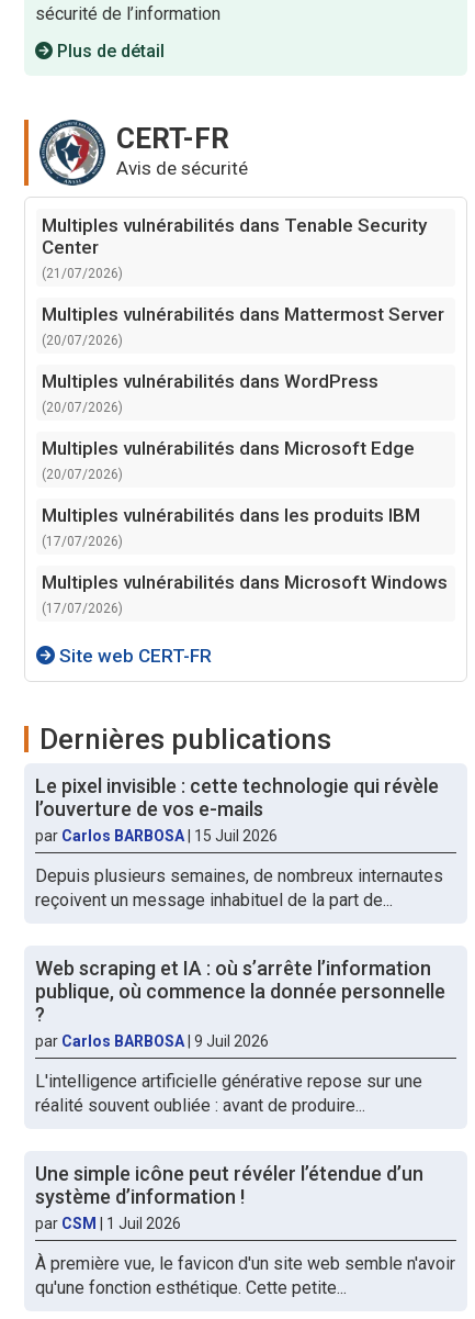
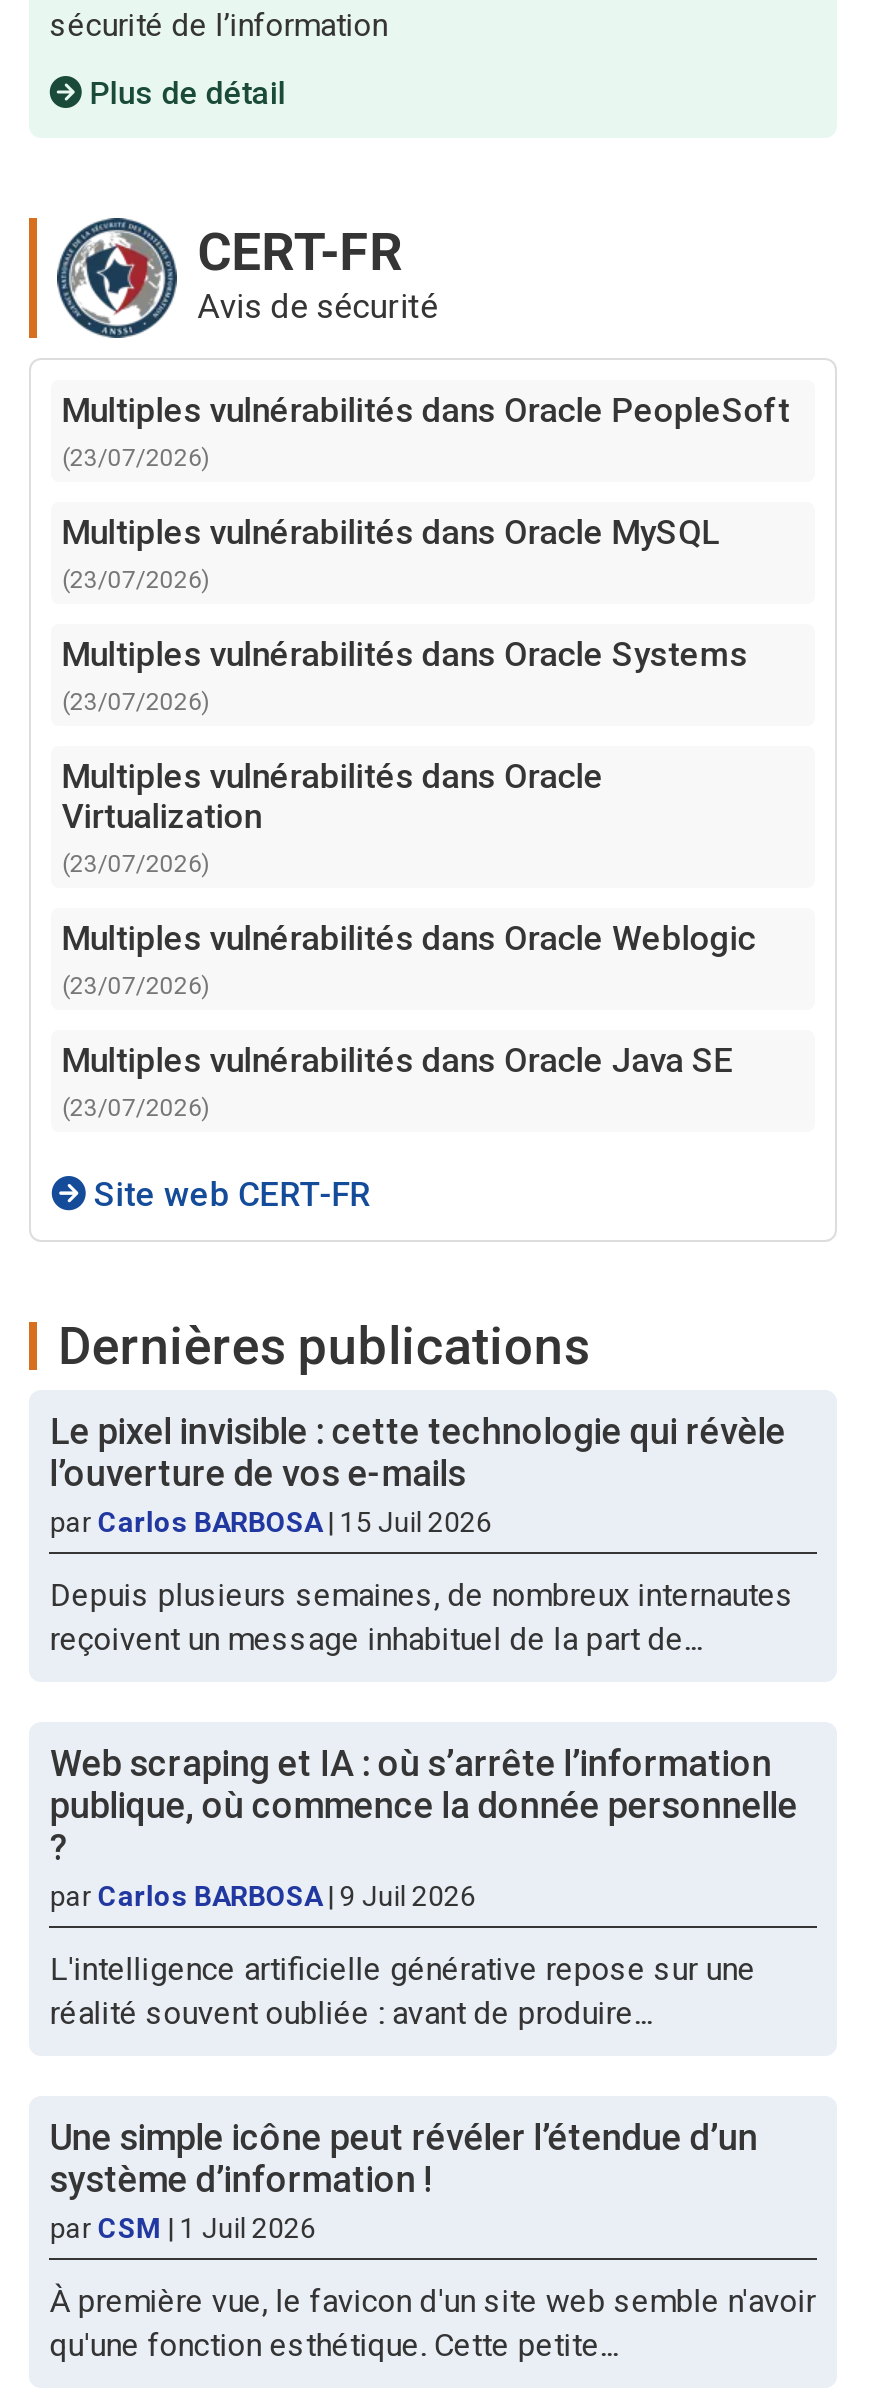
- Multiples vulnérabilités dans Tenable Security
- Center
- (21/07/2026)
+ Multiples vulnérabilités dans Oracle PeopleSoft
+ (23/07/2026)

- Multiples vulnérabilités dans Mattermost Server
- (20/07/2026)
+ Multiples vulnérabilités dans Oracle MySQL
+ (23/07/2026)

- Multiples vulnérabilités dans WordPress
- (20/07/2026)
+ Multiples vulnérabilités dans Oracle Systems
+ (23/07/2026)

- Multiples vulnérabilités dans Microsoft Edge
- (20/07/2026)
+ Multiples vulnérabilités dans Oracle
+ Virtualization
+ (23/07/2026)

- Multiples vulnérabilités dans les produits IBM
- (17/07/2026)
+ Multiples vulnérabilités dans Oracle Weblogic
+ (23/07/2026)

- Multiples vulnérabilités dans Microsoft Windows
- (17/07/2026)
+ Multiples vulnérabilités dans Oracle Java SE
+ (23/07/2026)
